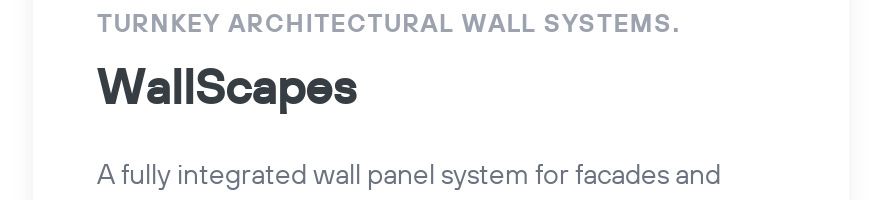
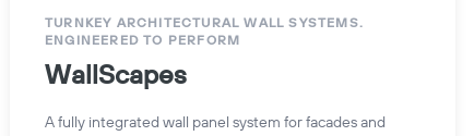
+ ENGINEERED TO PERFORM
